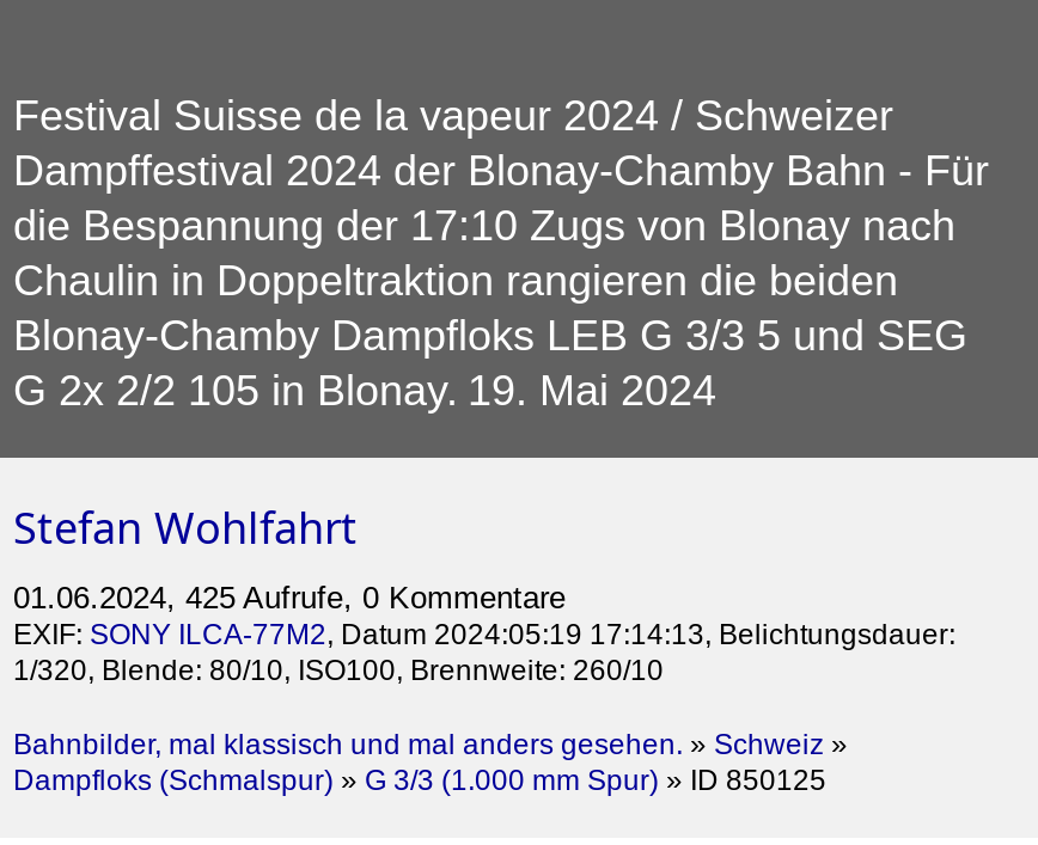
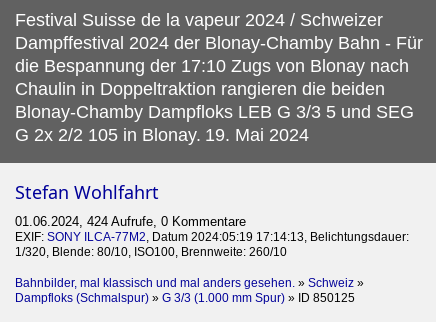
- 01.06.2024, 425 Aufrufe, 0 Kommentare
+ 01.06.2024, 424 Aufrufe, 0 Kommentare
